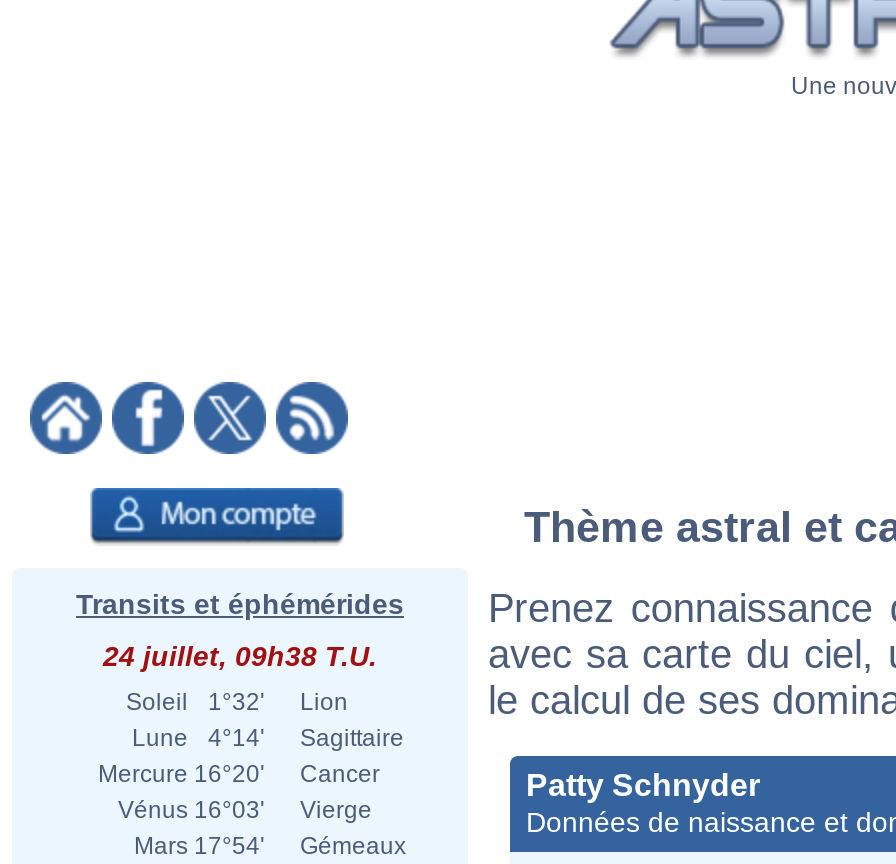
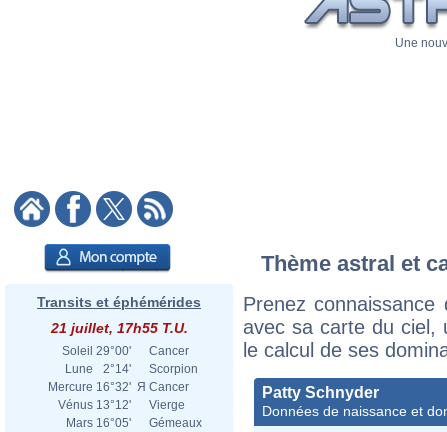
- 24 juillet, 09h38 T.U.
+ 21 juillet, 17h55 T.U.

- Soleil 1°32'
- Lion
- Lune 4°14'
- Sagittaire
- Mercure 16°20'
+ Soleil 29°00'

moved up: Cancer

- Vénus 16°03'
+ Lune 2°14'
+ Scorpion
+ Mercure 16°32' Я Cancer
+ Vénus 13°12'

- Mars 17°54' Gémeaux
+ Mars 16°05' Gémeaux
